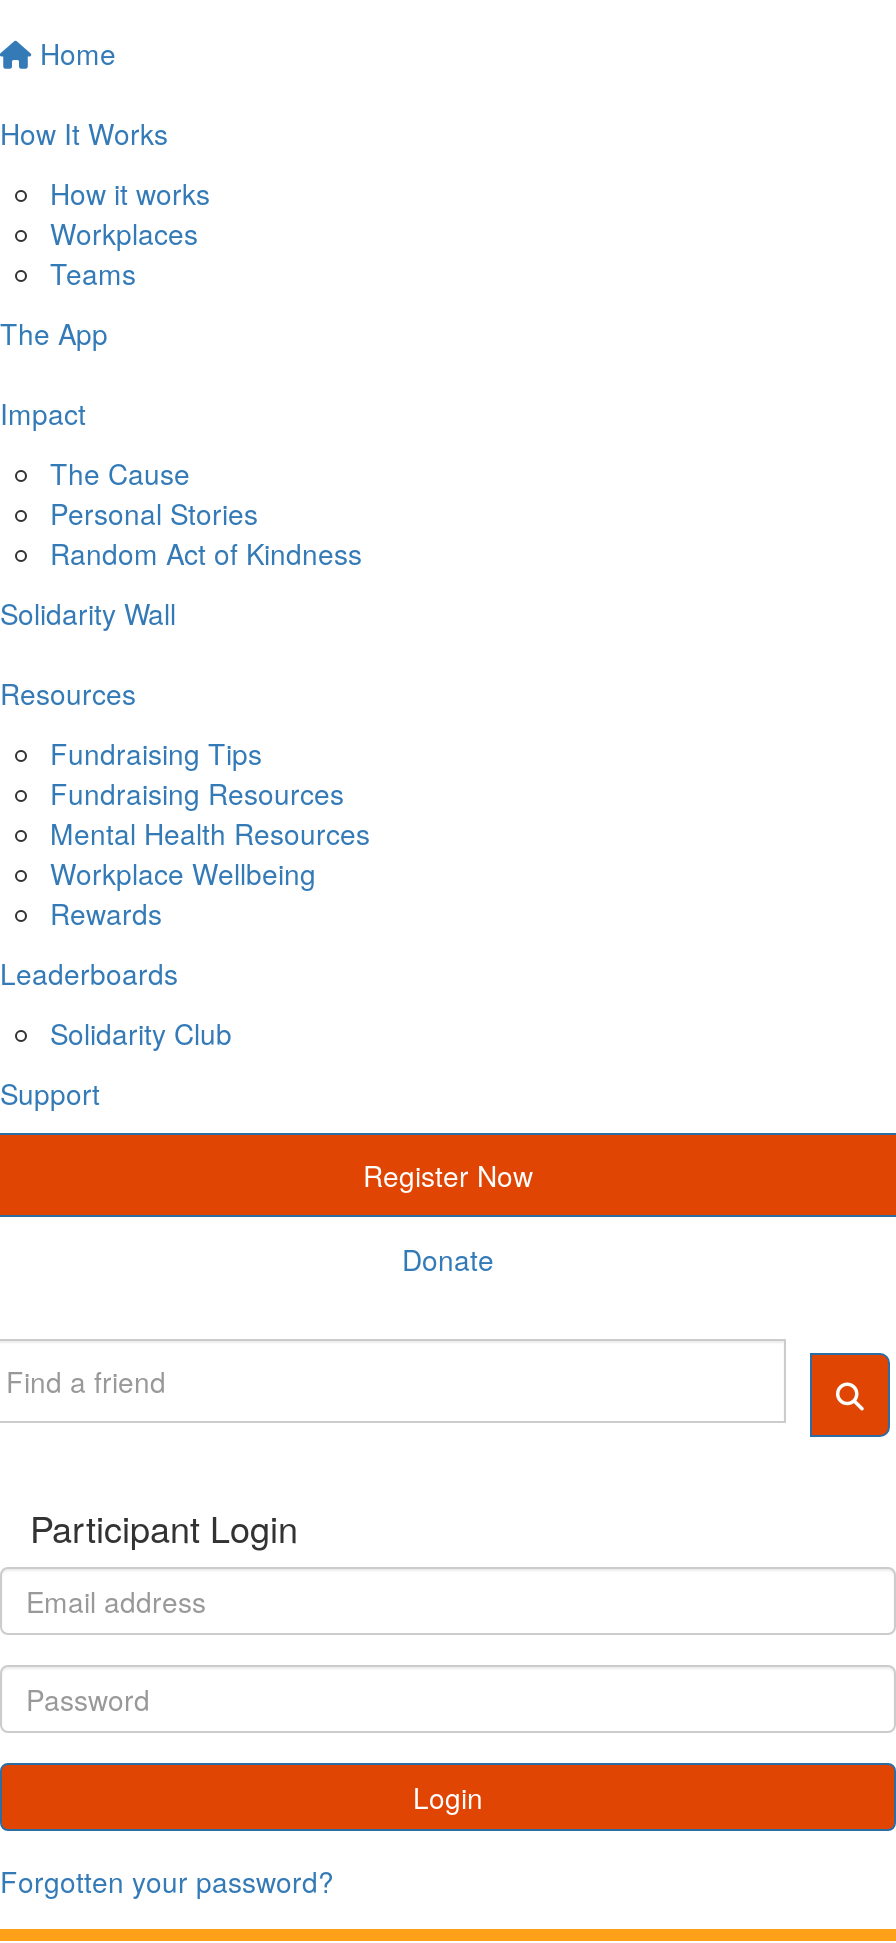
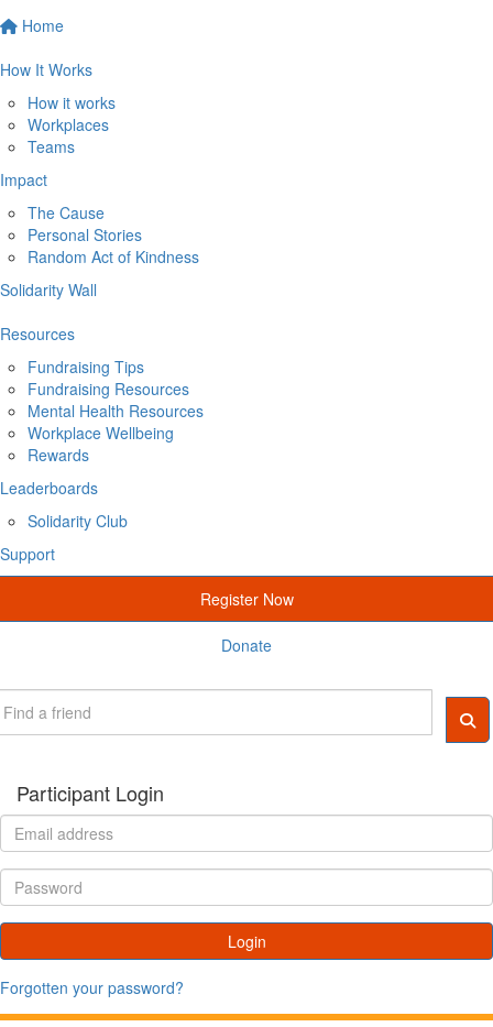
- The App
